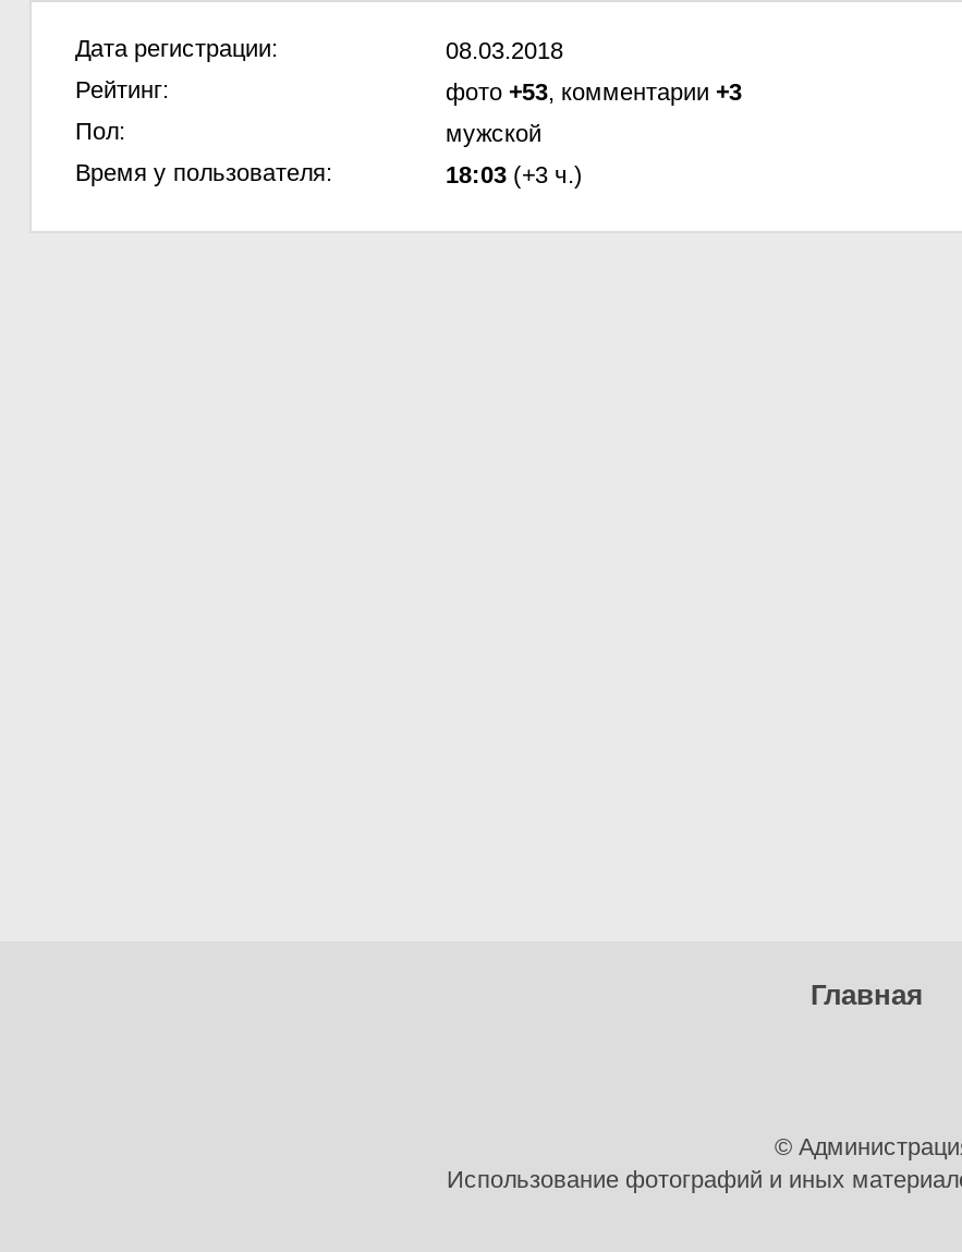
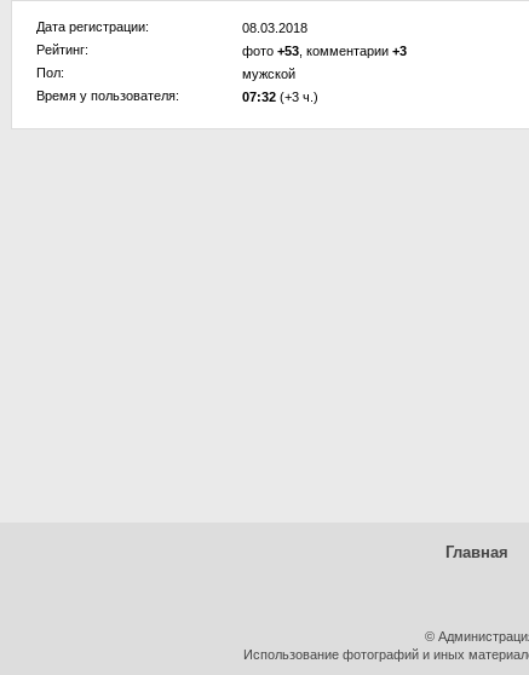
- 18:03 (+3 ч.)
+ 07:32 (+3 ч.)
